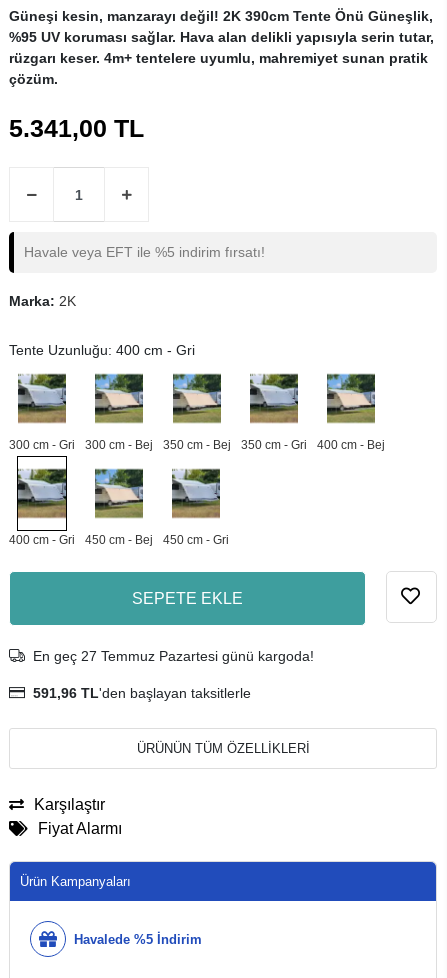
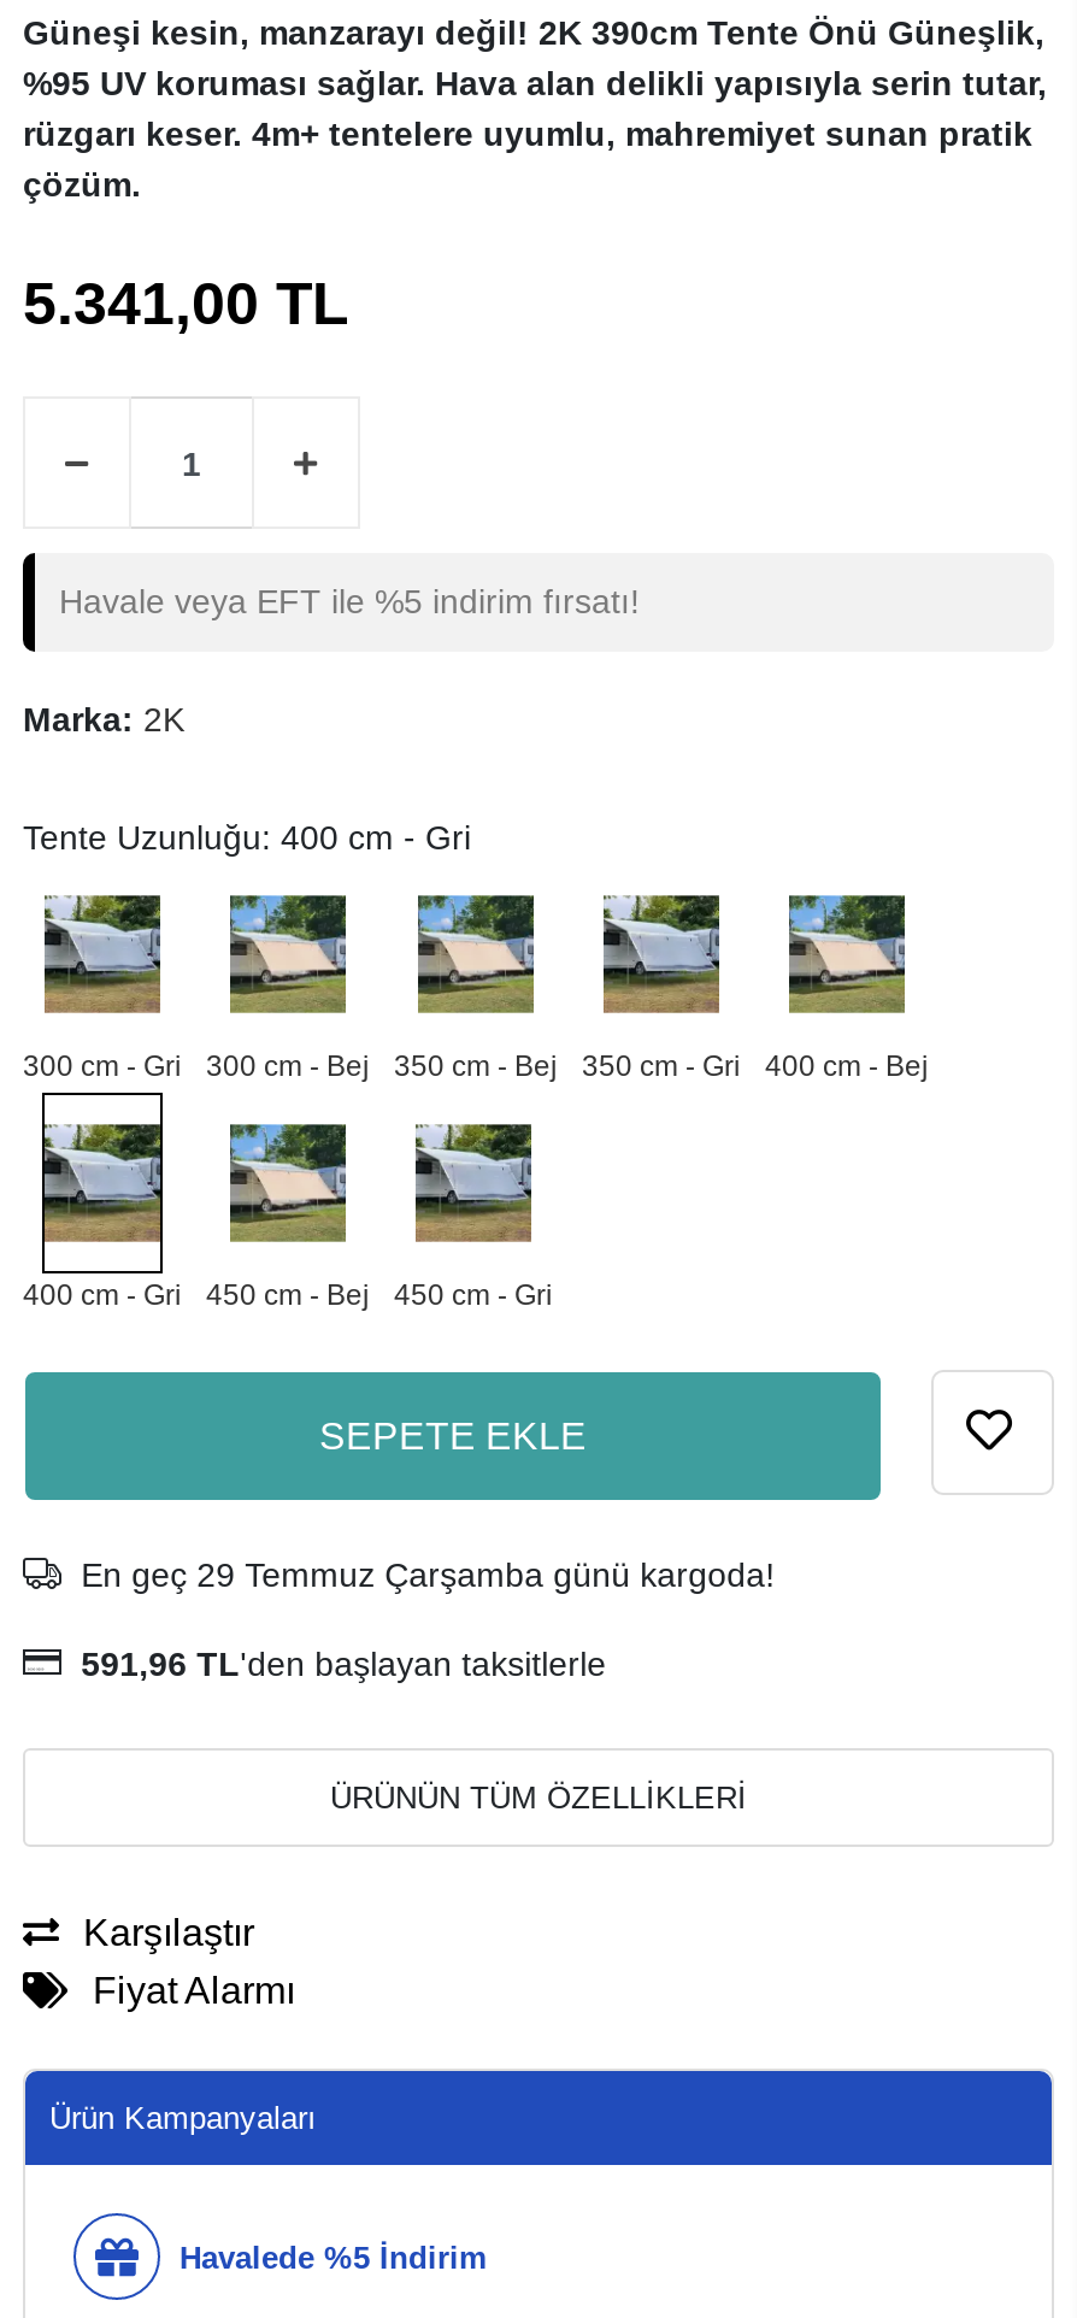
- En geç 27 Temmuz Pazartesi günü kargoda!
+ En geç 29 Temmuz Çarşamba günü kargoda!
